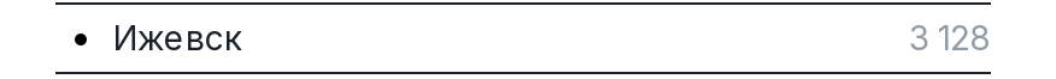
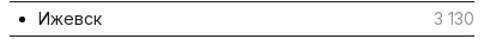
- 3 128
+ 3 130
